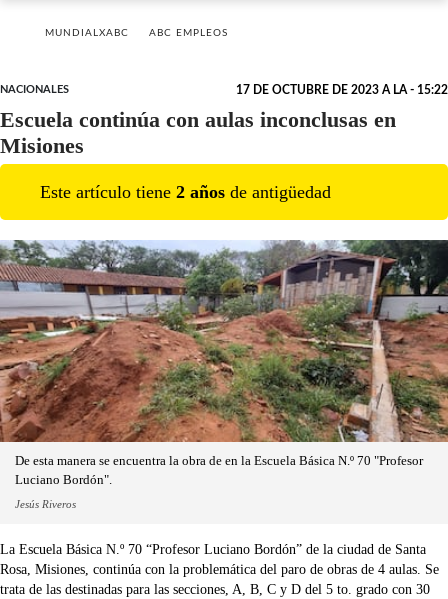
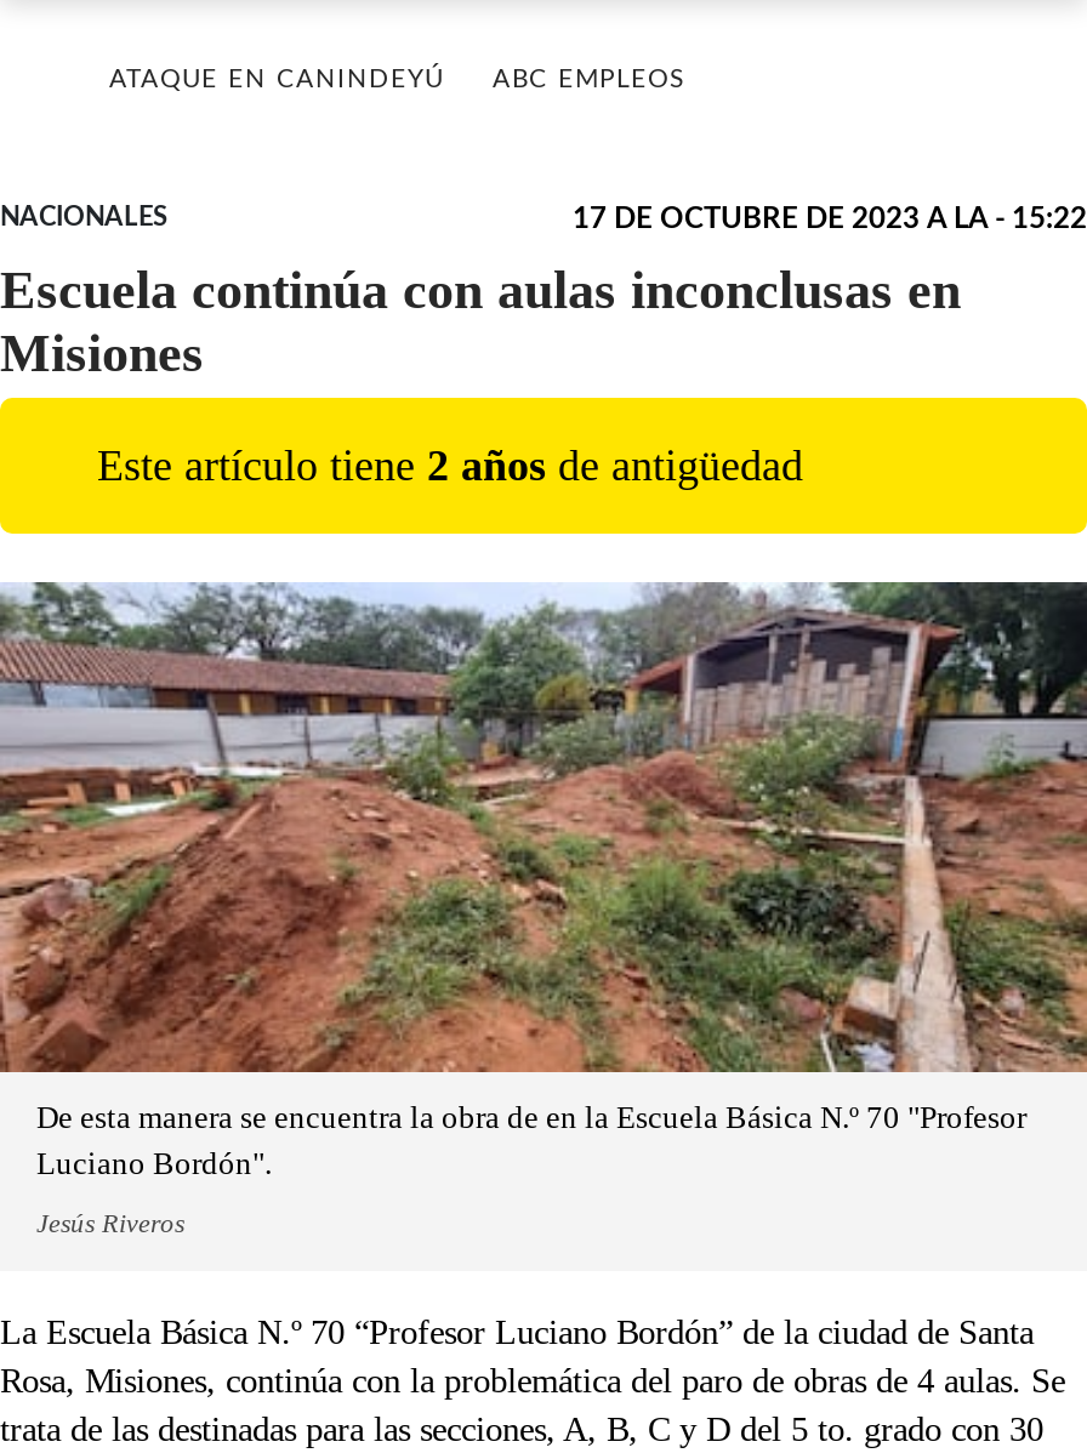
- MUNDIALXABC
+ ATAQUE EN CANINDEYÚ
